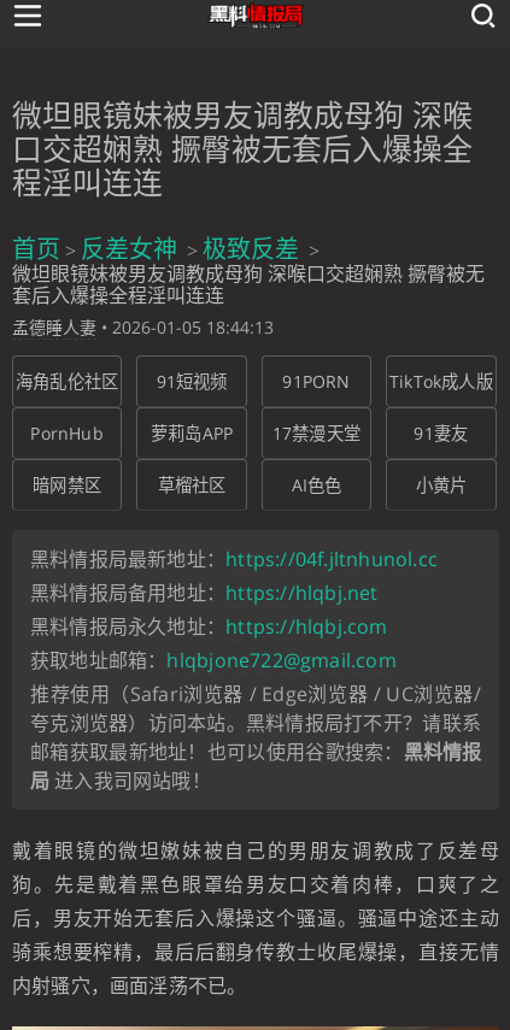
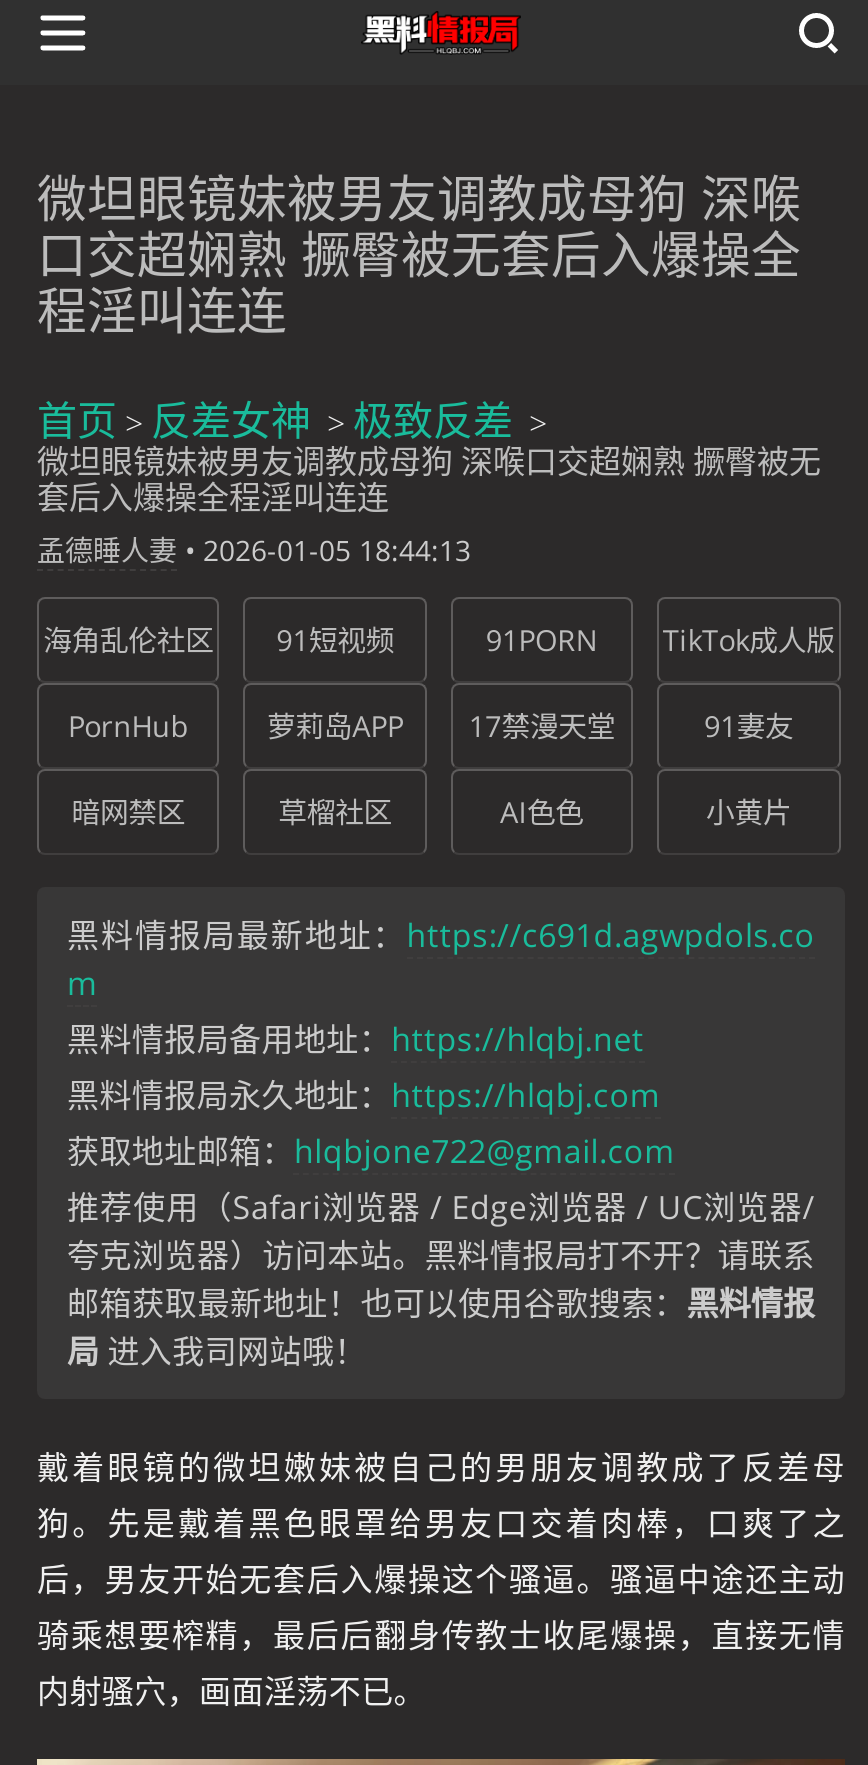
- 黑料情报局最新地址：https://04f.jltnhunol.cc
+ 黑料情报局最新地址：https://c691d.agwpdols.co
+ m
